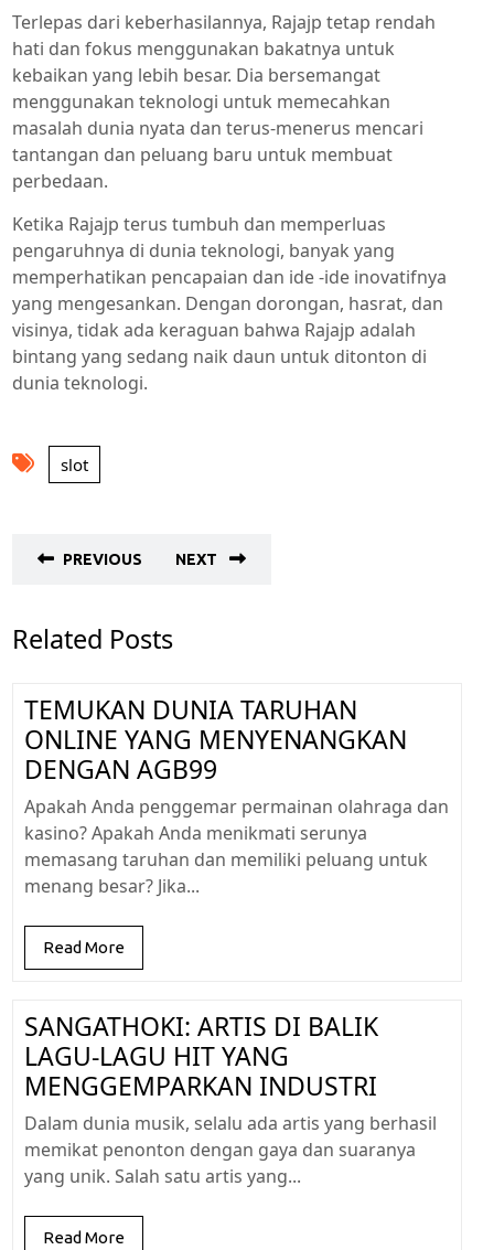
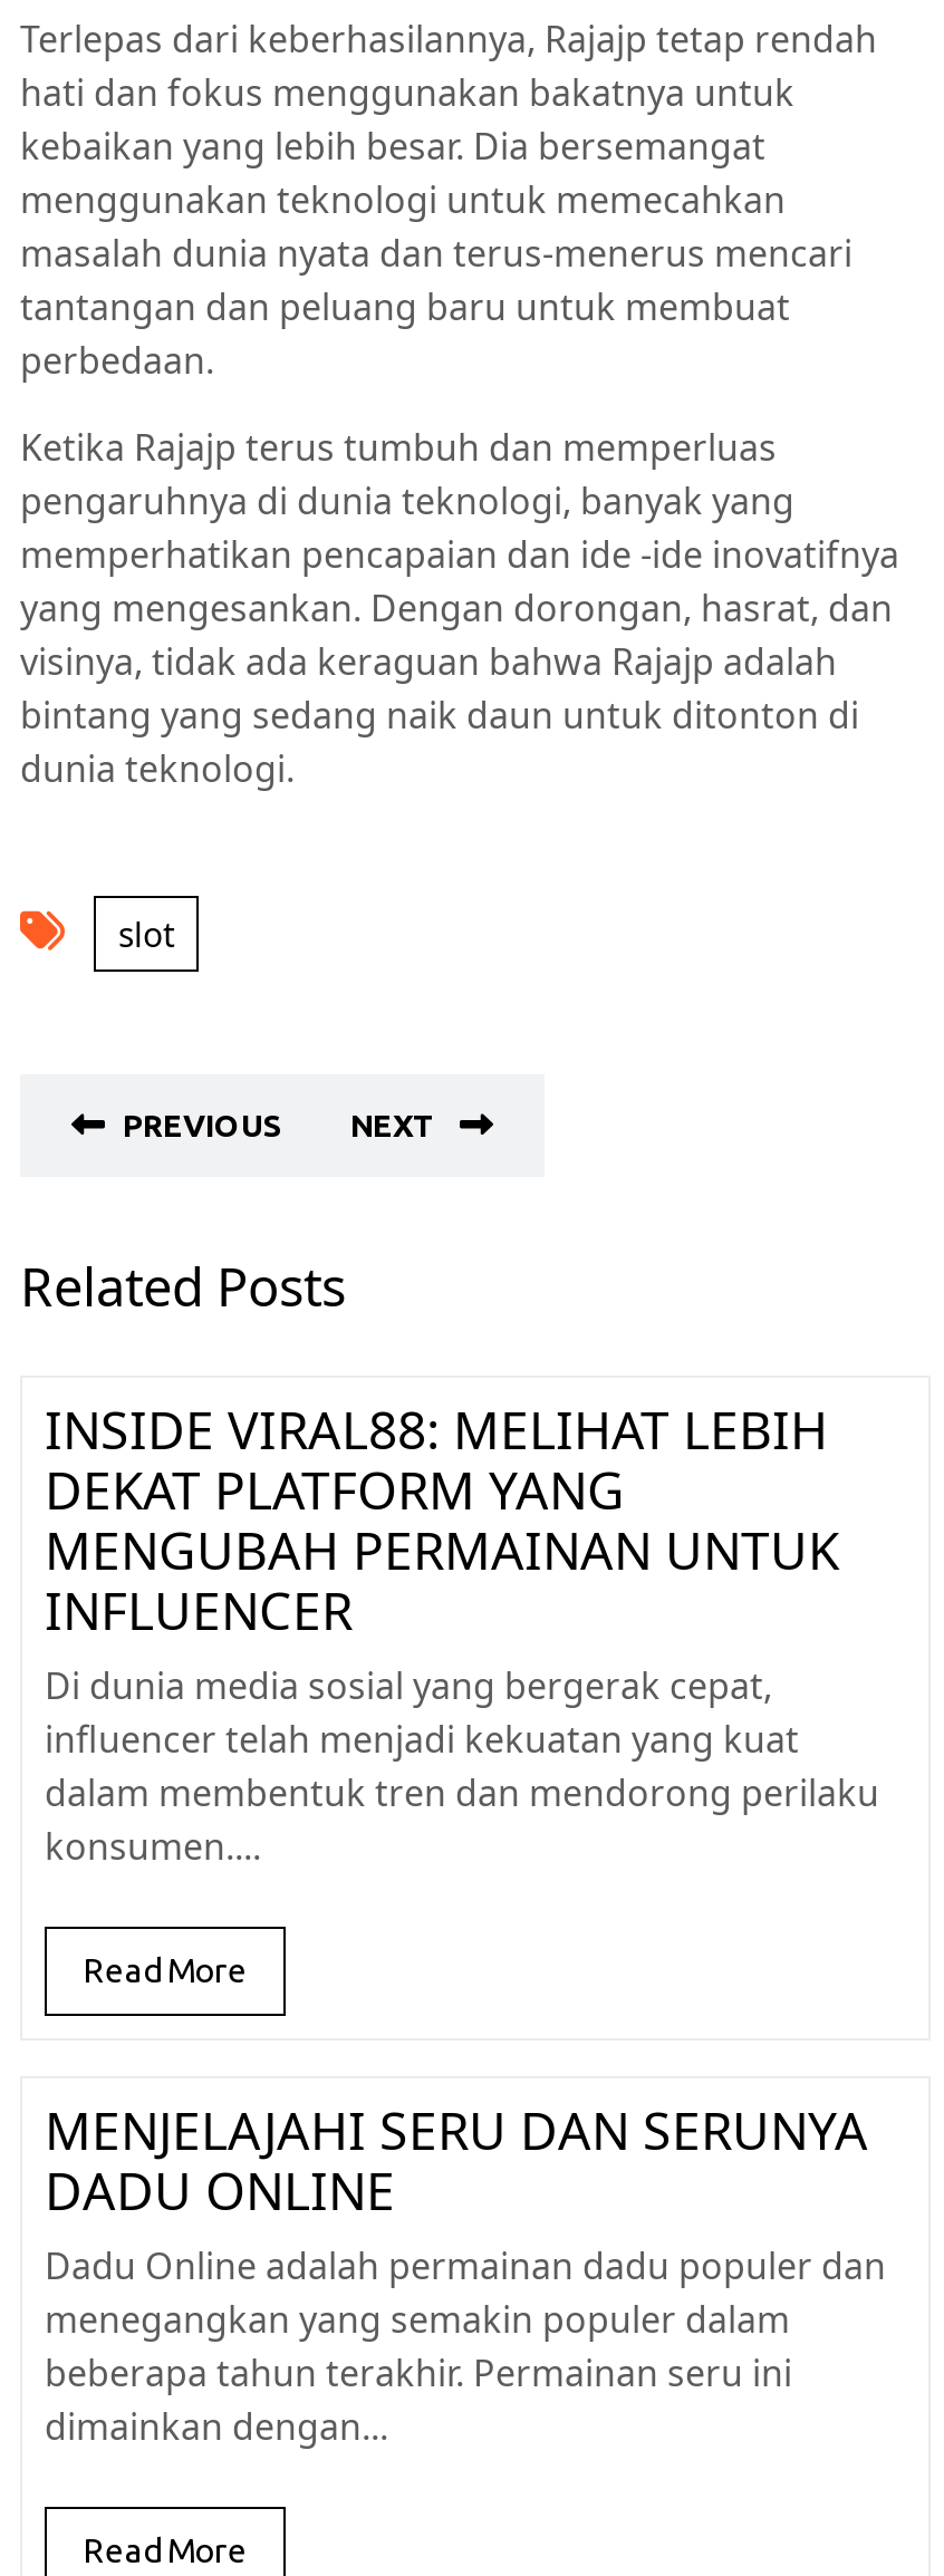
- TEMUKAN DUNIA TARUHAN
- ONLINE YANG MENYENANGKAN
- DENGAN AGB99
- Apakah Anda penggemar permainan olahraga dan
- kasino? Apakah Anda menikmati serunya
- memasang taruhan dan memiliki peluang untuk
- menang besar? Jika...
+ INSIDE VIRAL88: MELIHAT LEBIH
+ DEKAT PLATFORM YANG
+ MENGUBAH PERMAINAN UNTUK
+ INFLUENCER
+ Di dunia media sosial yang bergerak cepat,
+ influencer telah menjadi kekuatan yang kuat
+ dalam membentuk tren dan mendorong perilaku
+ konsumen....

- SANGATHOKI: ARTIS DI BALIK
- LAGU-LAGU HIT YANG
- MENGGEMPARKAN INDUSTRI
- Dalam dunia musik, selalu ada artis yang berhasil
- memikat penonton dengan gaya dan suaranya
- yang unik. Salah satu artis yang...
+ MENJELAJAHI SERU DAN SERUNYA
+ DADU ONLINE
+ Dadu Online adalah permainan dadu populer dan
+ menegangkan yang semakin populer dalam
+ beberapa tahun terakhir. Permainan seru ini
+ dimainkan dengan...
